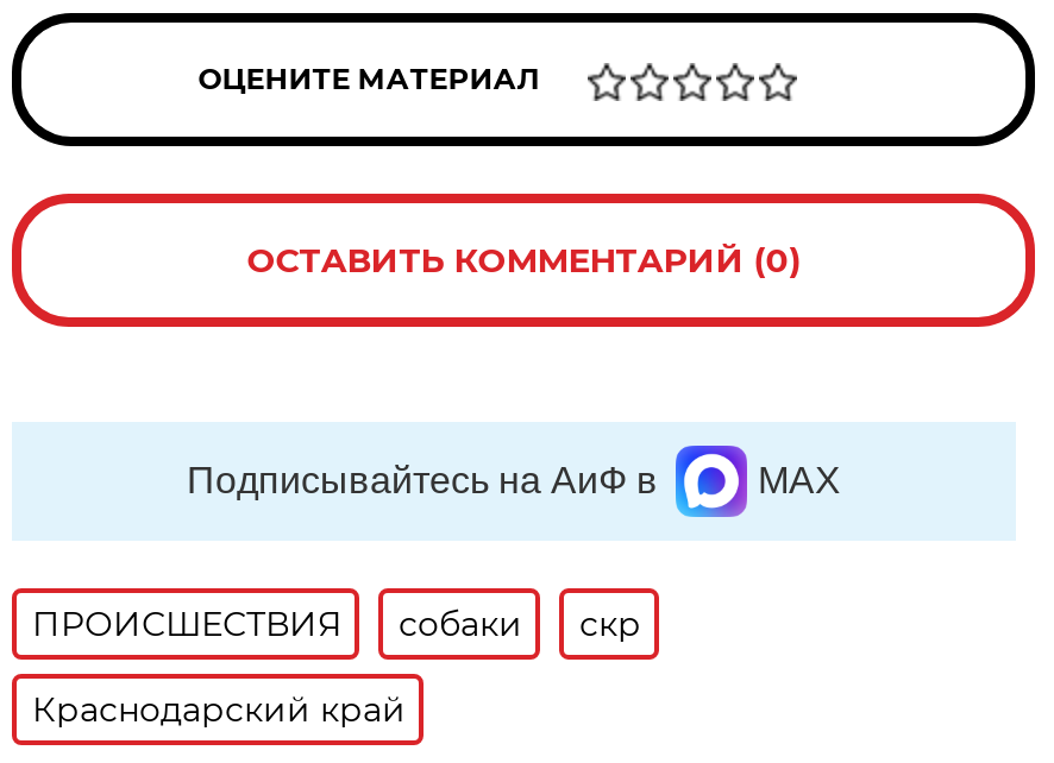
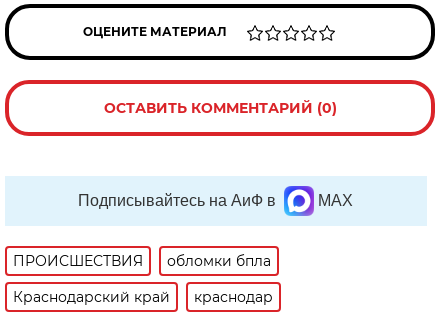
- собаки
- скр
+ обломки бпла

+ краснодар
